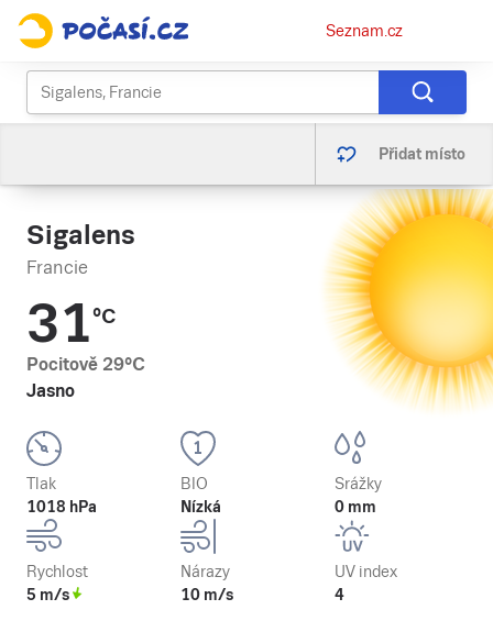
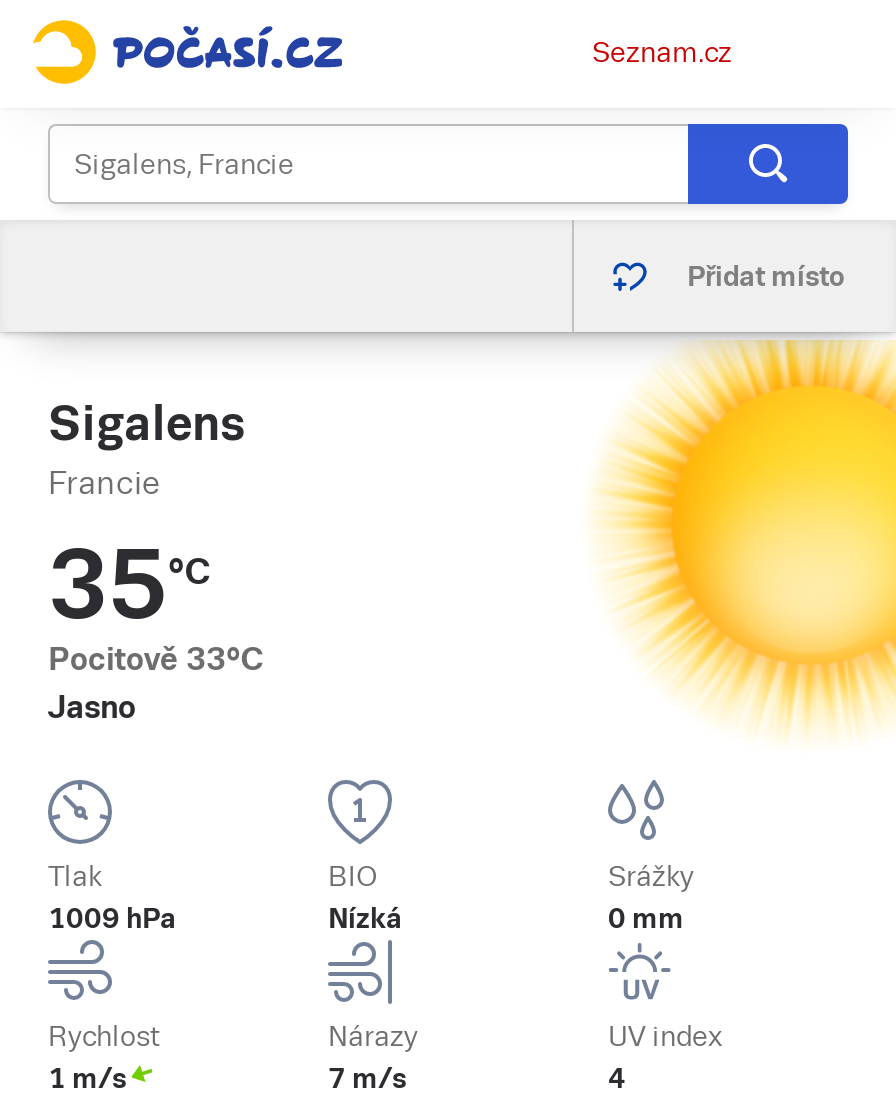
- 31°C
+ 35°C

- Pocitově 29°C
+ Pocitově 33°C

- 1018 hPa
+ 1009 hPa

- 5 m/s
+ 1 m/s

- 10 m/s
+ 7 m/s
